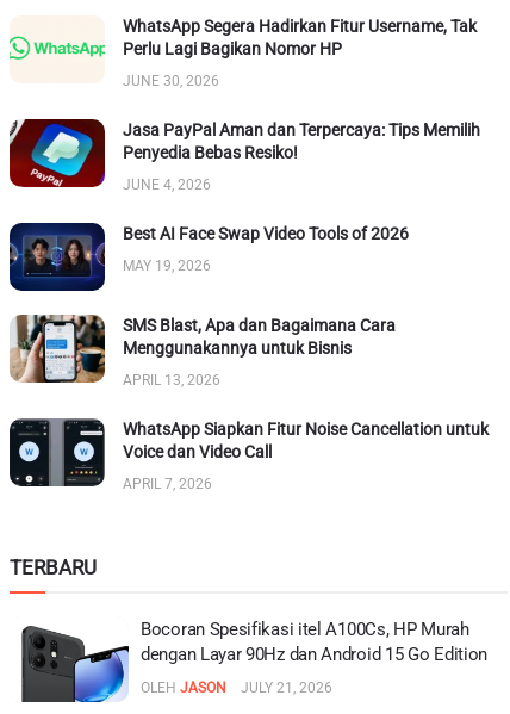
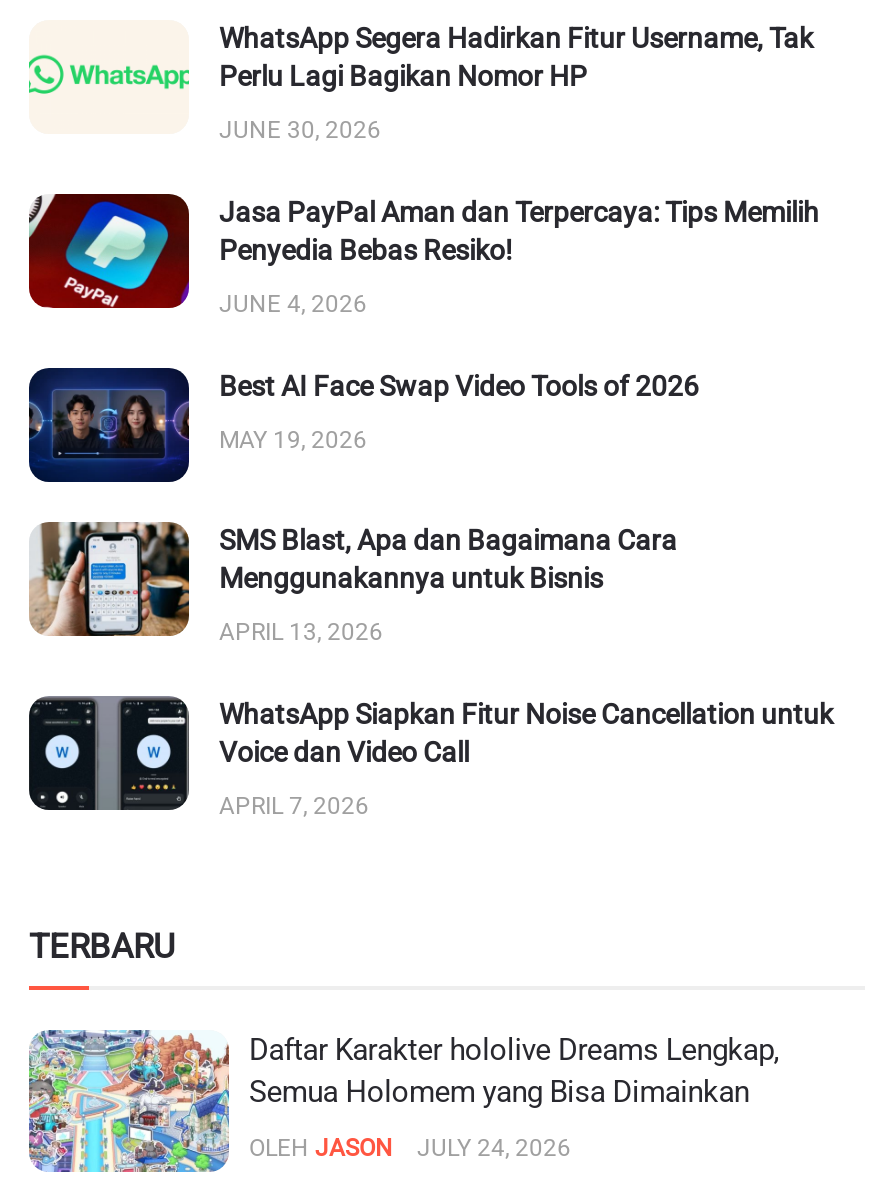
- [image]
- Bocoran Spesifikasi itel A100Cs, HP Murah
- dengan Layar 90Hz dan Android 15 Go Edition
+ [image]
+ Daftar Karakter hololive Dreams Lengkap,
+ Semua Holomem yang Bisa Dimainkan

- OLEH JASON JULY 21, 2026
+ OLEH JASON JULY 24, 2026
